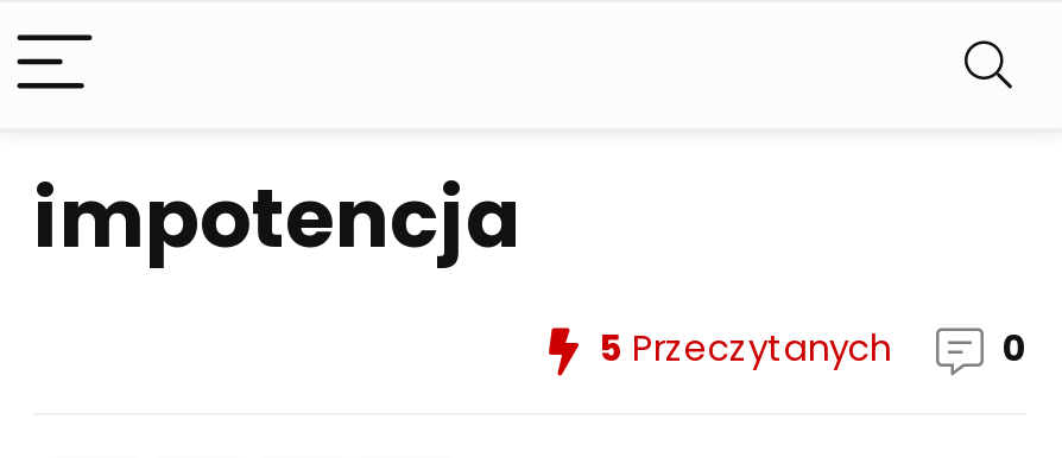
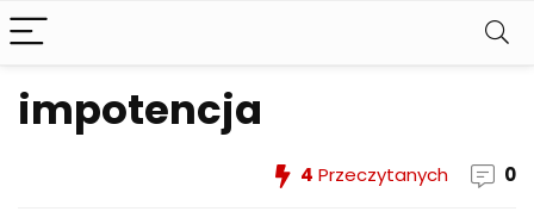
- 5 Przeczytanych
+ 4 Przeczytanych
